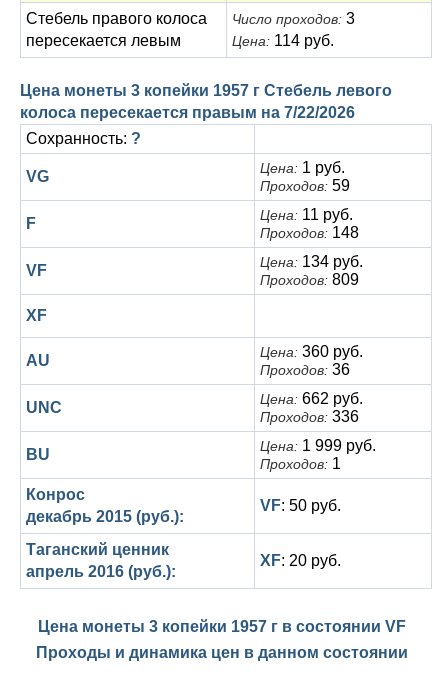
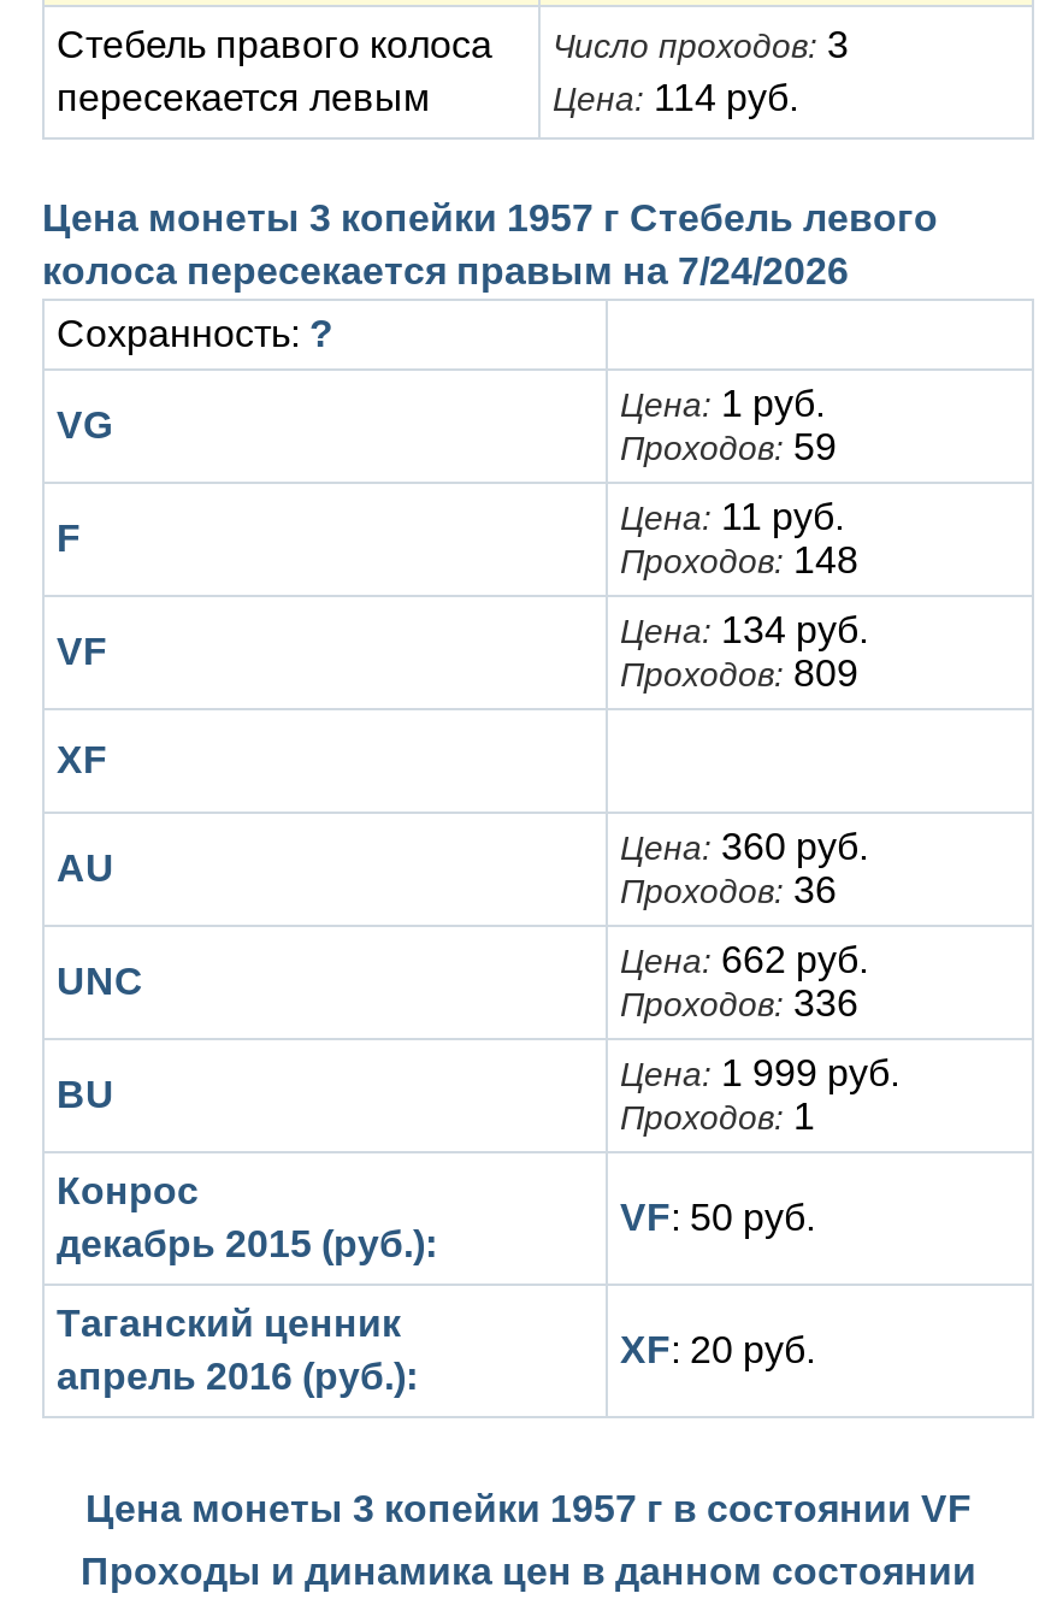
- колоса пересекается правым на 7/22/2026
+ колоса пересекается правым на 7/24/2026
